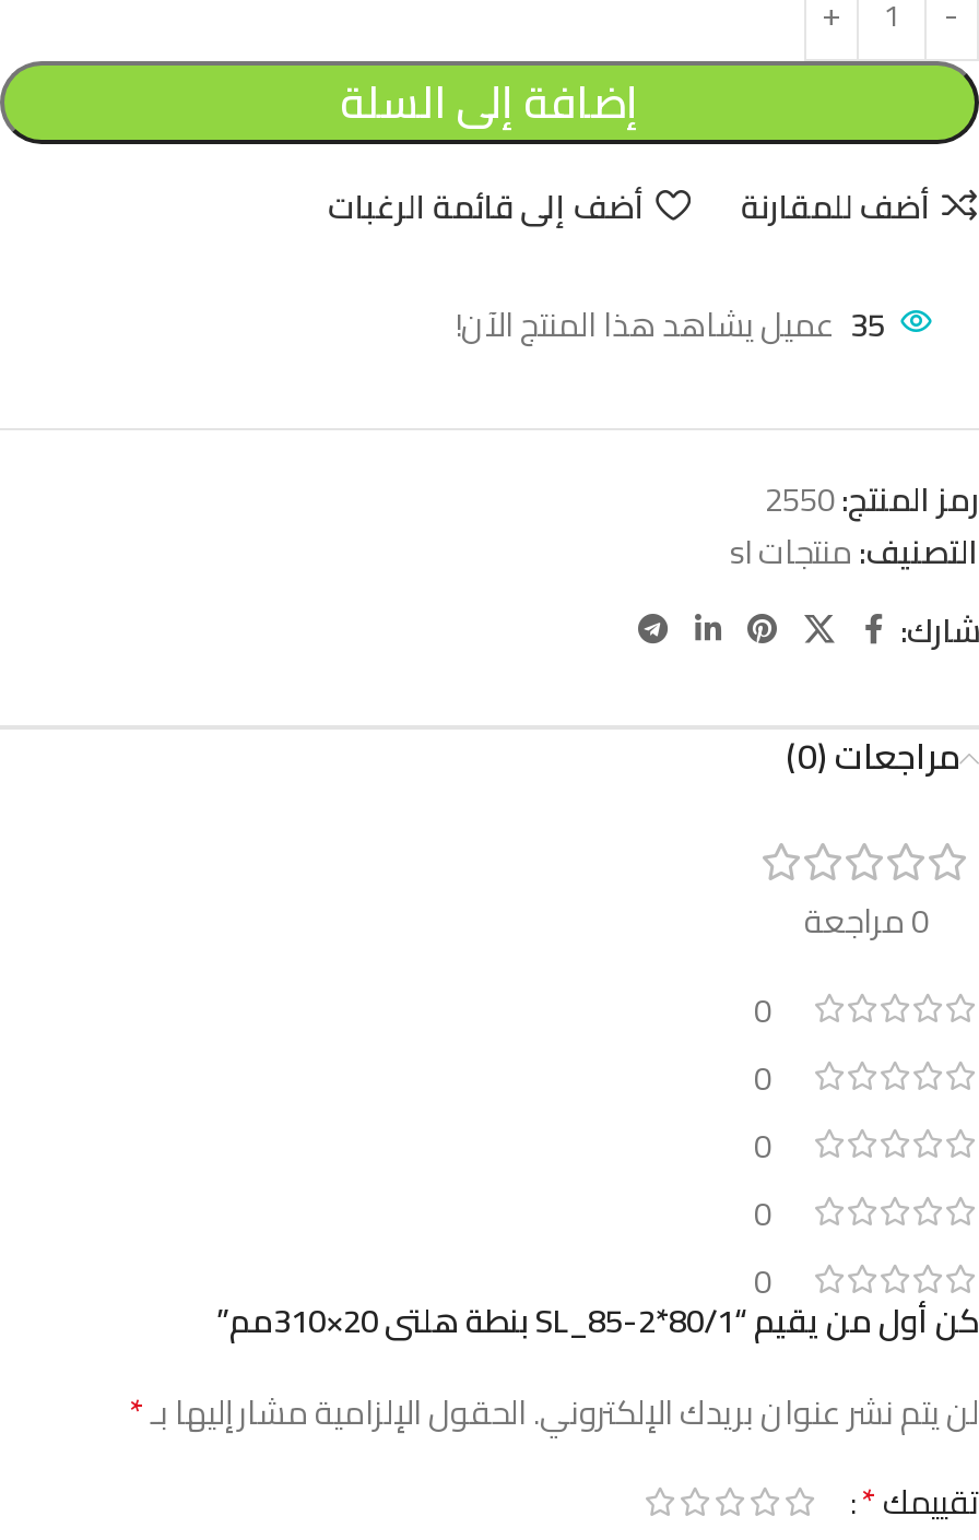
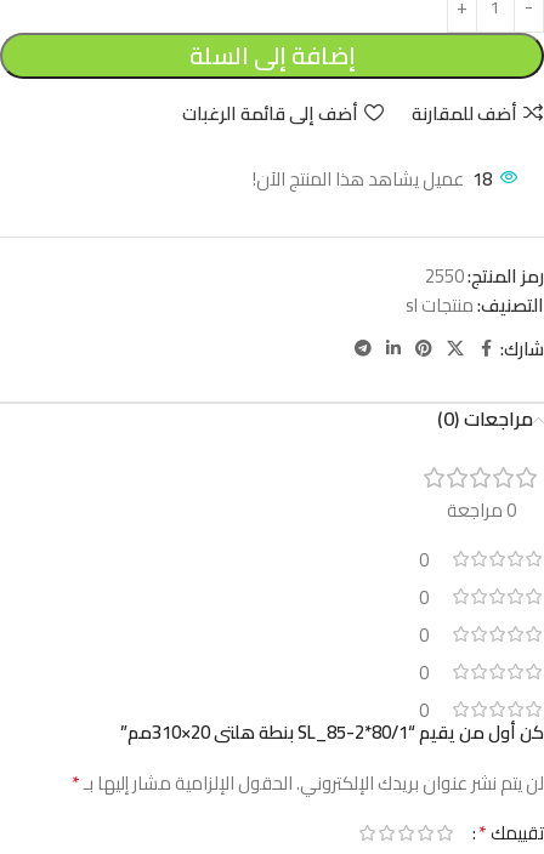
- 35 عميل يشاهد هذا المنتج الآن!
+ 18 عميل يشاهد هذا المنتج الآن!
